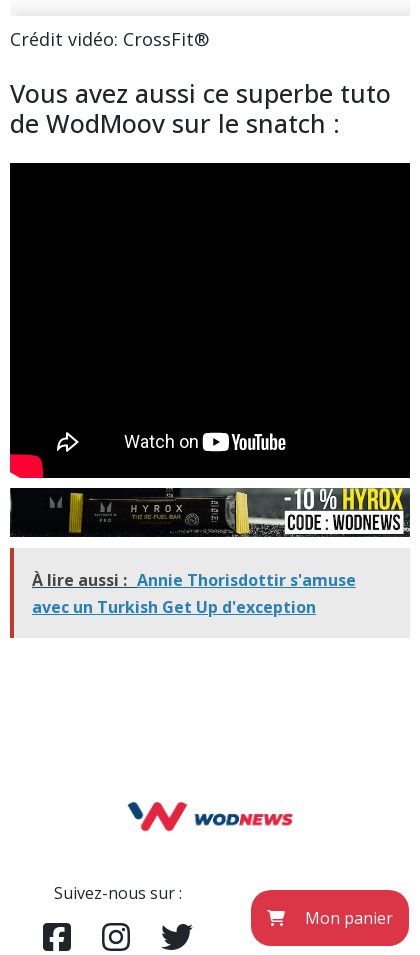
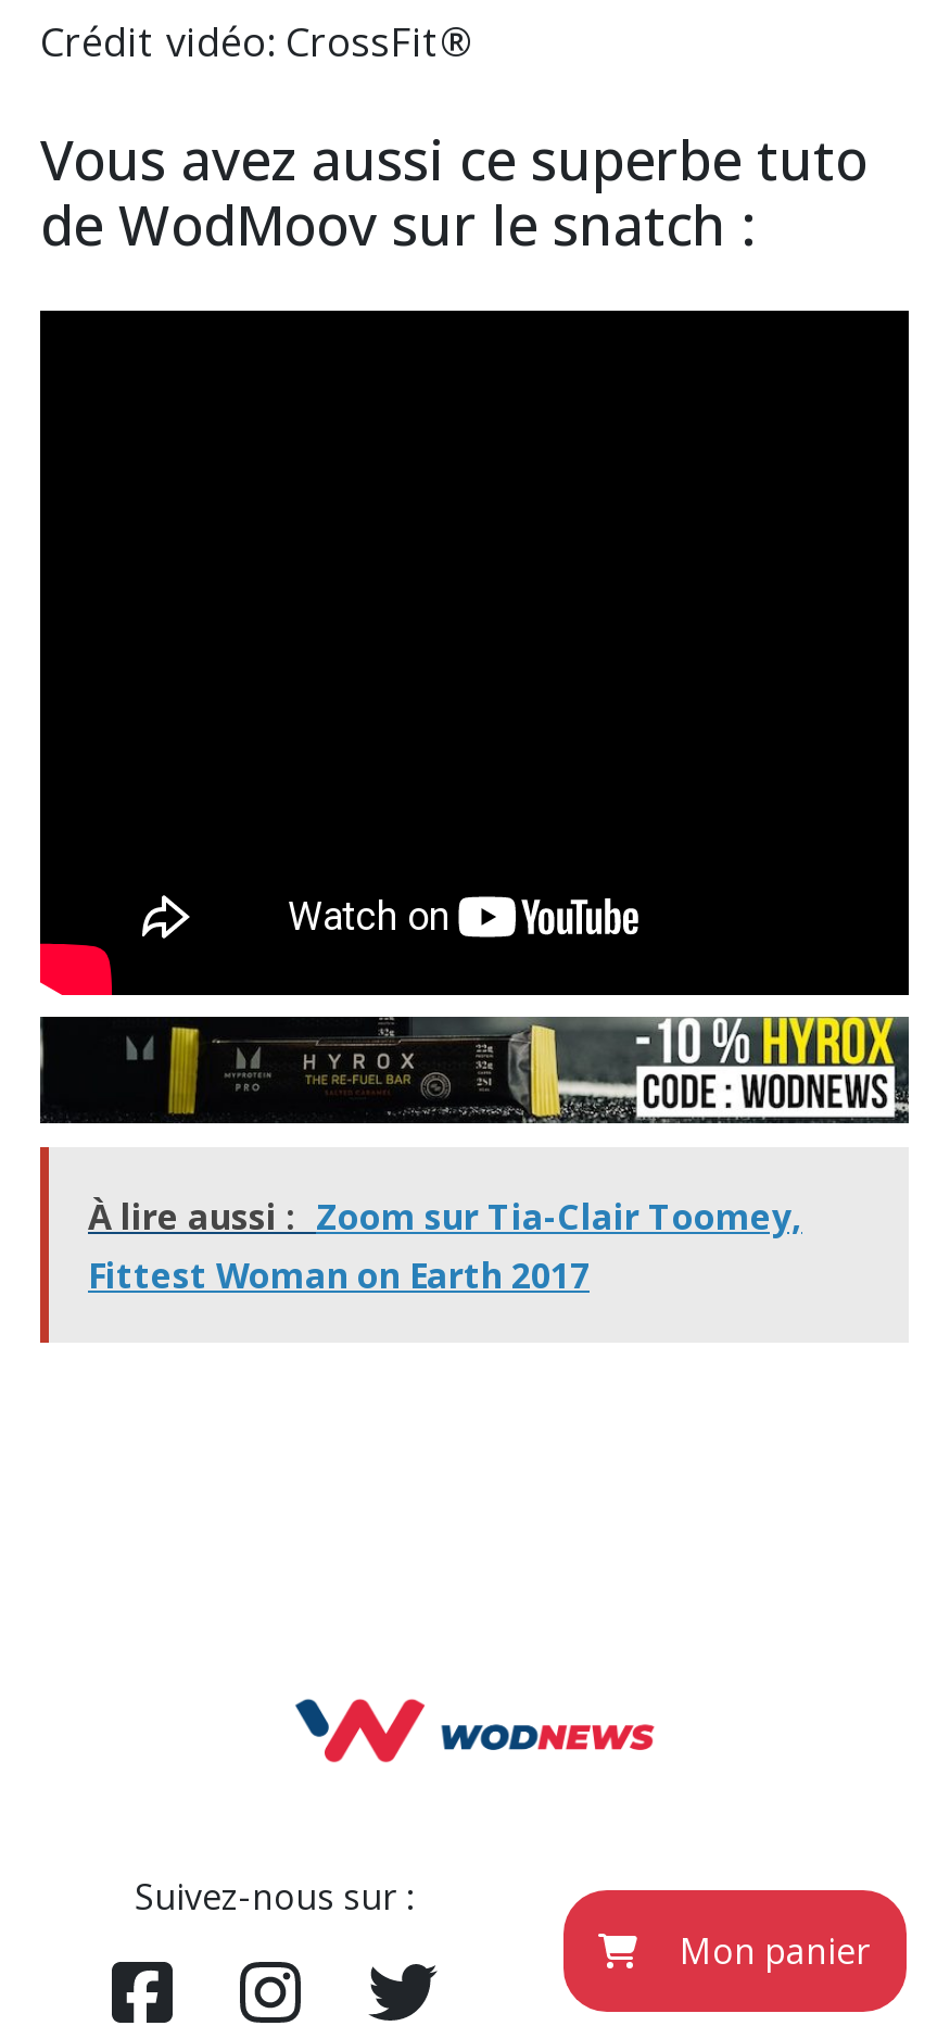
- À lire aussi : Annie Thorisdottir s'amuse
- avec un Turkish Get Up d'exception
+ À lire aussi : Zoom sur Tia-Clair Toomey,
+ Fittest Woman on Earth 2017
